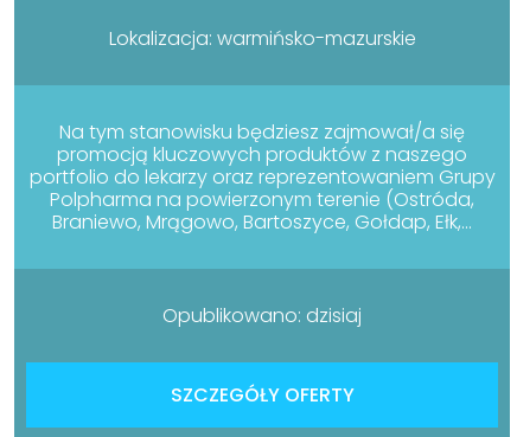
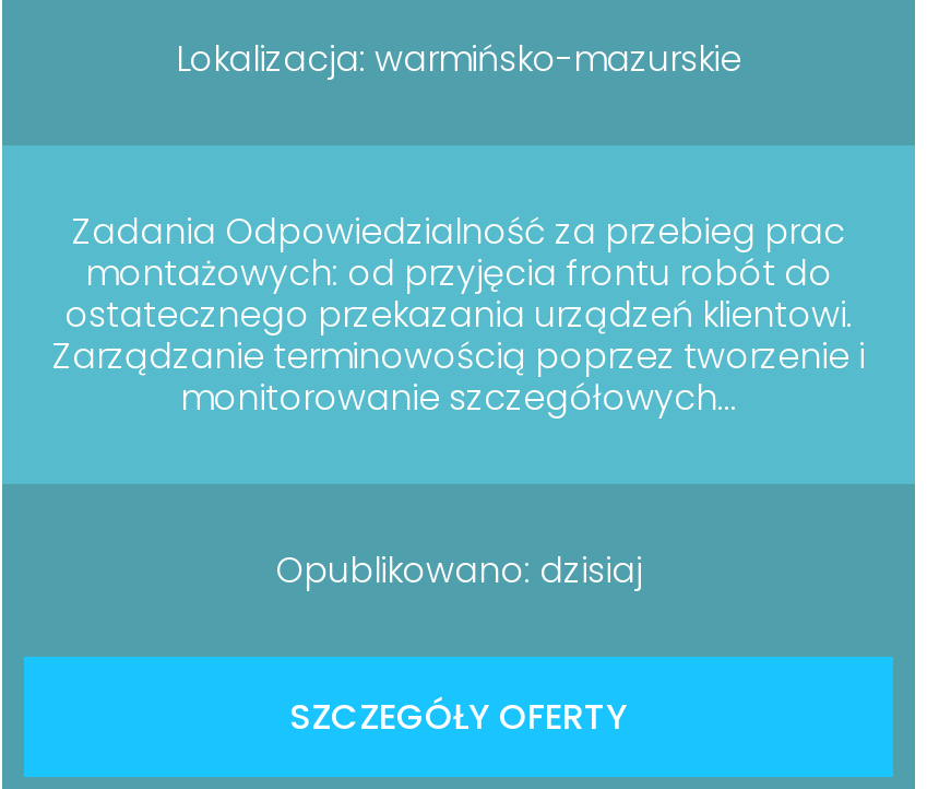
- Na tym stanowisku będziesz zajmował/a się
- promocją kluczowych produktów z naszego
- portfolio do lekarzy oraz reprezentowaniem Grupy
- Polpharma na powierzonym terenie (Ostróda,
- Braniewo, Mrągowo, Bartoszyce, Gołdap, Ełk,...
+ Zadania Odpowiedzialność za przebieg prac
+ montażowych: od przyjęcia frontu robót do
+ ostatecznego przekazania urządzeń klientowi.
+ Zarządzanie terminowością poprzez tworzenie i
+ monitorowanie szczegółowych...
